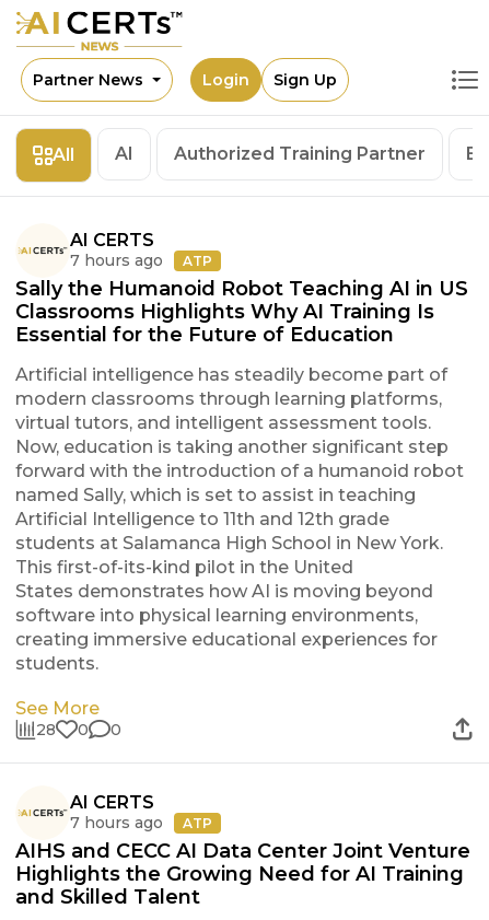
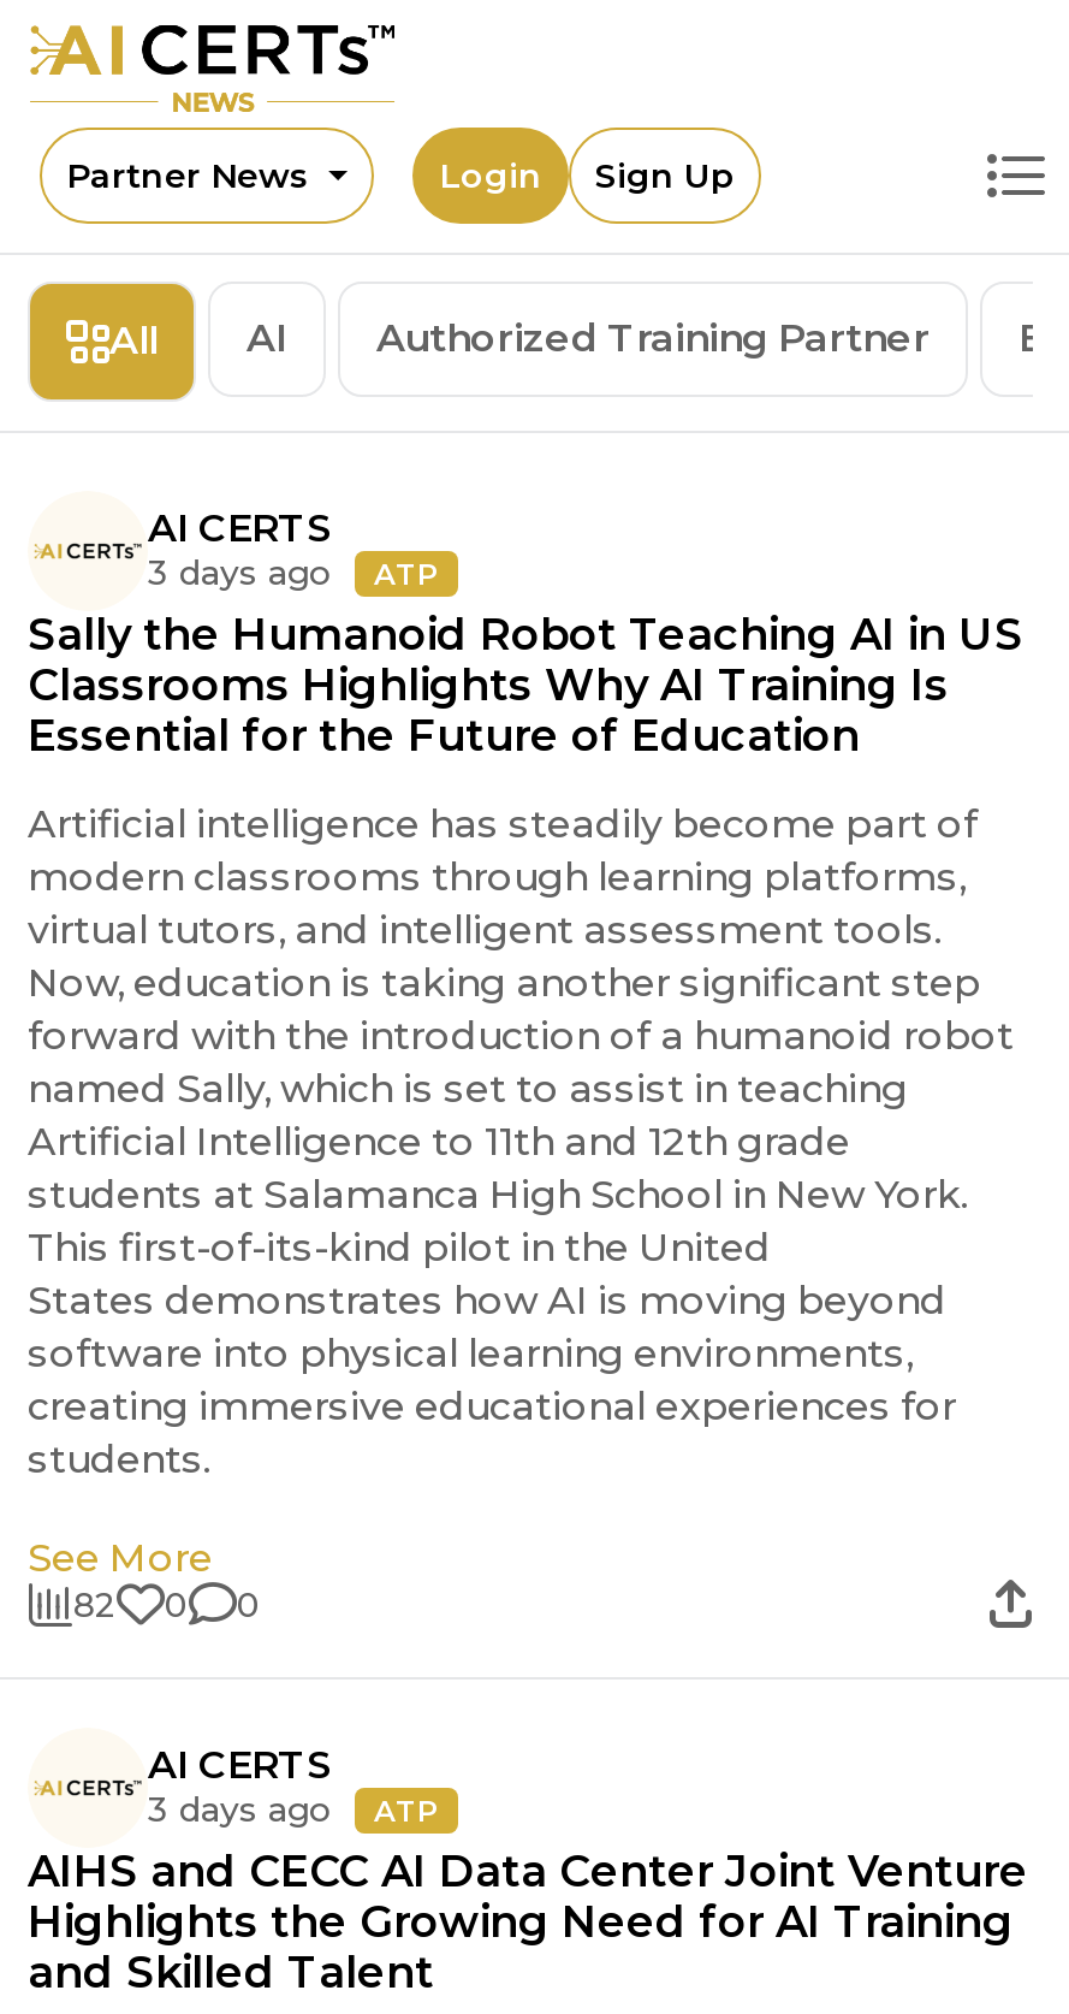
- 7 hours ago ATP
+ 3 days ago ATP

- 28 0 0
+ 82 0 0

- 7 hours ago ATP
+ 3 days ago ATP
